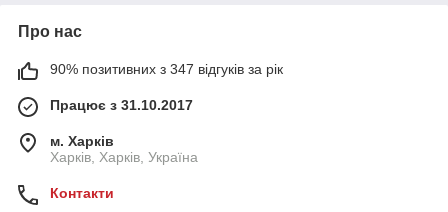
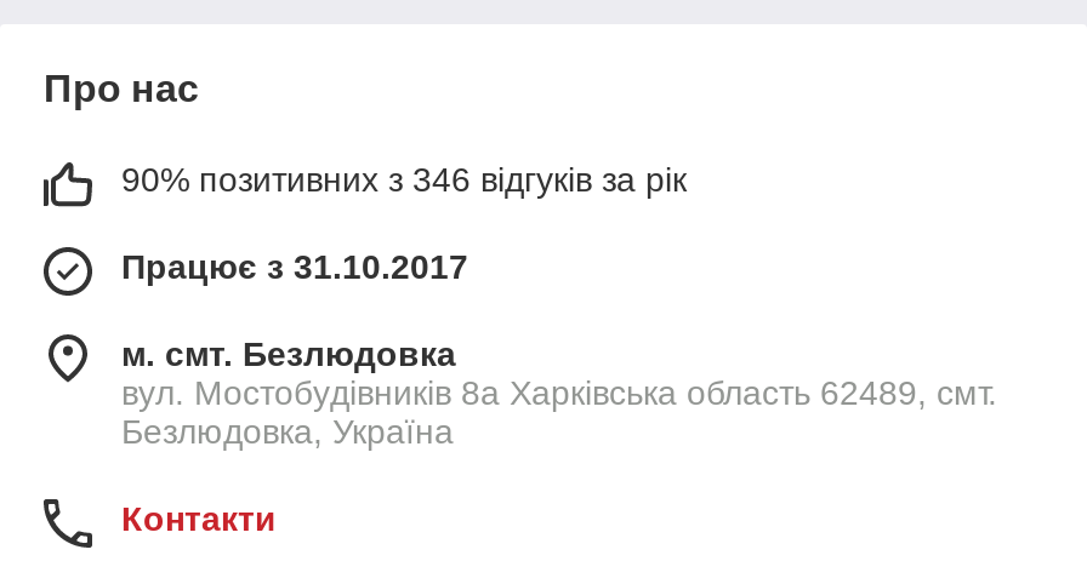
- 90% позитивних з 347 відгуків за рік
+ 90% позитивних з 346 відгуків за рік

- м. Харків
- Харків, Харків, Україна
+ м. смт. Безлюдовка
+ вул. Мостобудівників 8а Харківська область 62489, смт.
+ Безлюдовка, Україна
